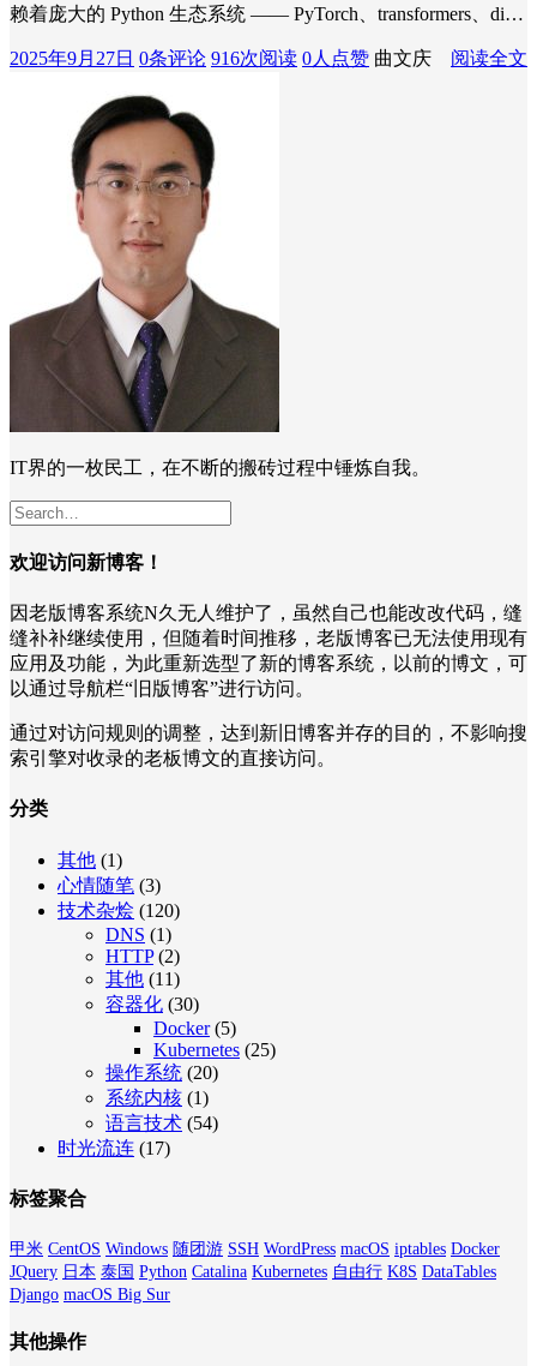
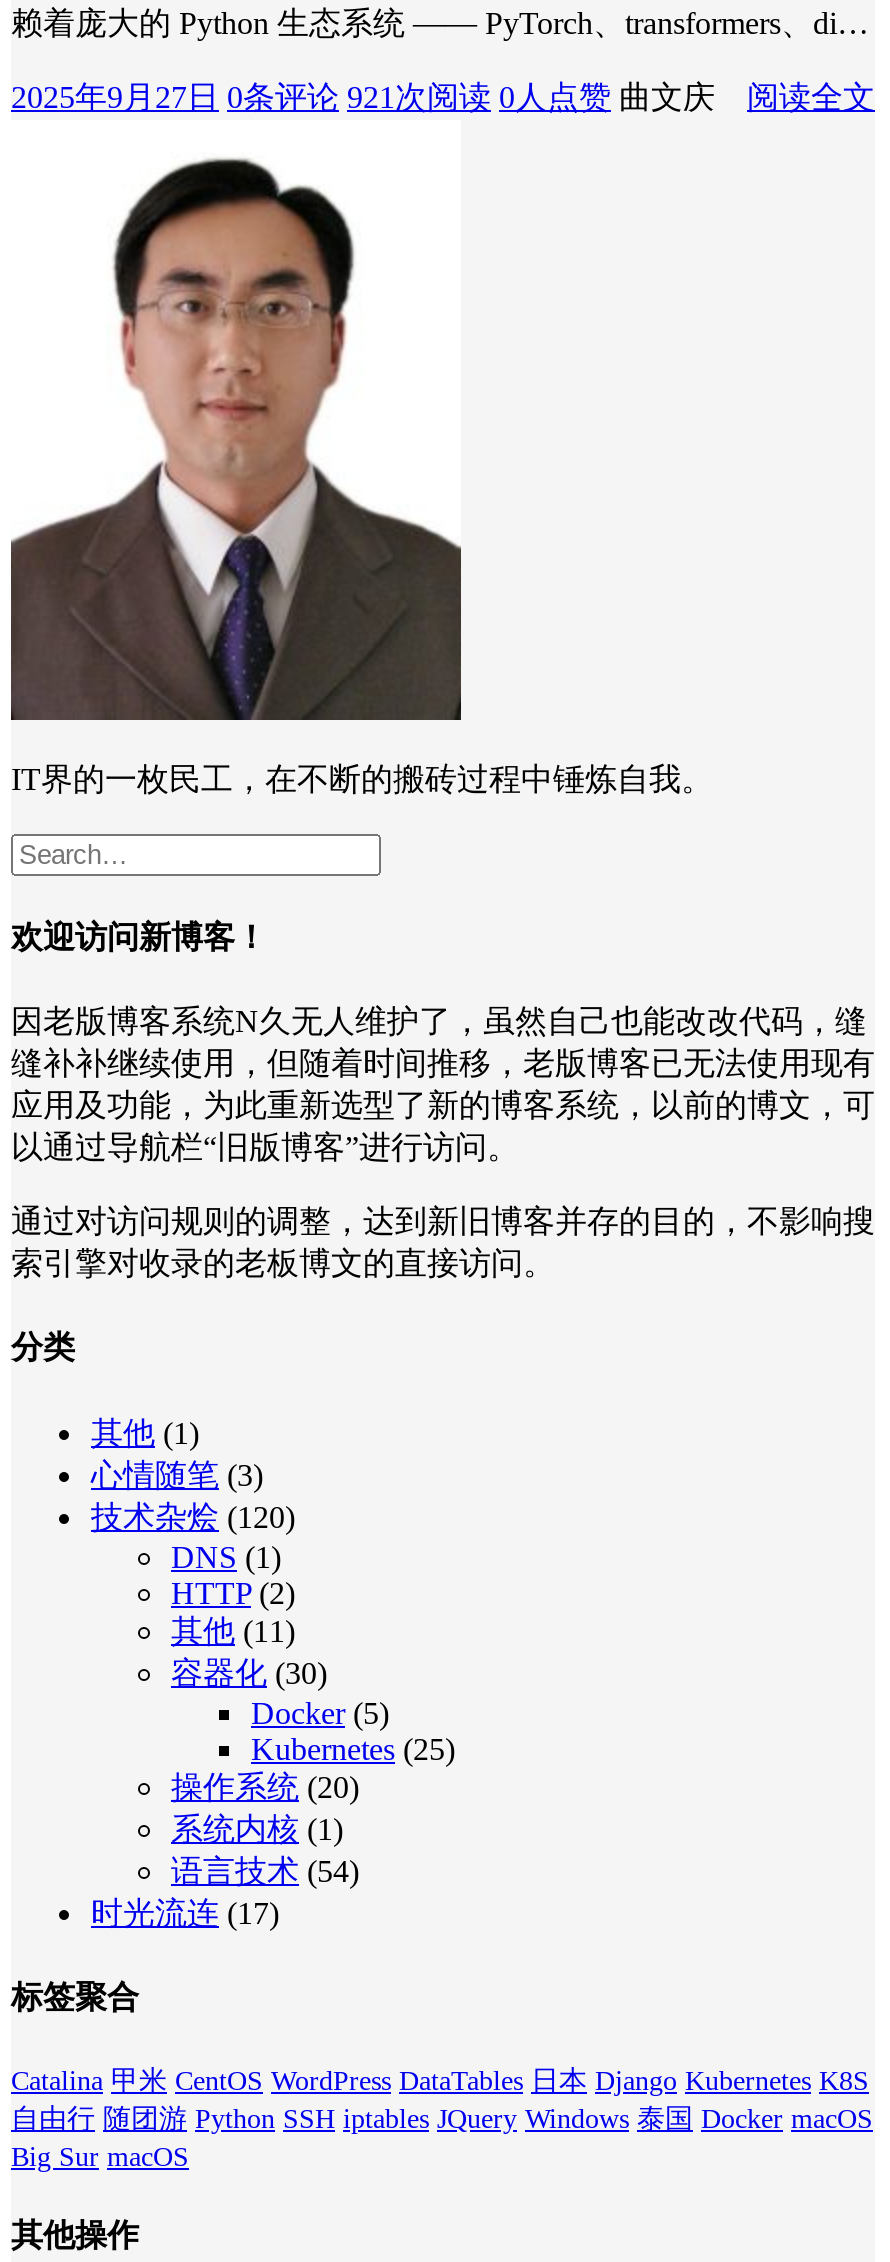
- 2025年9月27日 0条评论 916次阅读 0人点赞 曲文庆阅读全文
+ 2025年9月27日 0条评论 921次阅读 0人点赞 曲文庆阅读全文

- 甲米 CentOS Windows 随团游 SSH WordPress macOS iptables Docker
- JQuery 日本 泰国 Python Catalina Kubernetes 自由行 K8S DataTables
- Django macOS Big Sur
+ Catalina 甲米 CentOS WordPress DataTables 日本 Django Kubernetes K8S
+ 自由行 随团游 Python SSH iptables JQuery Windows 泰国 Docker macOS
+ Big Sur macOS
